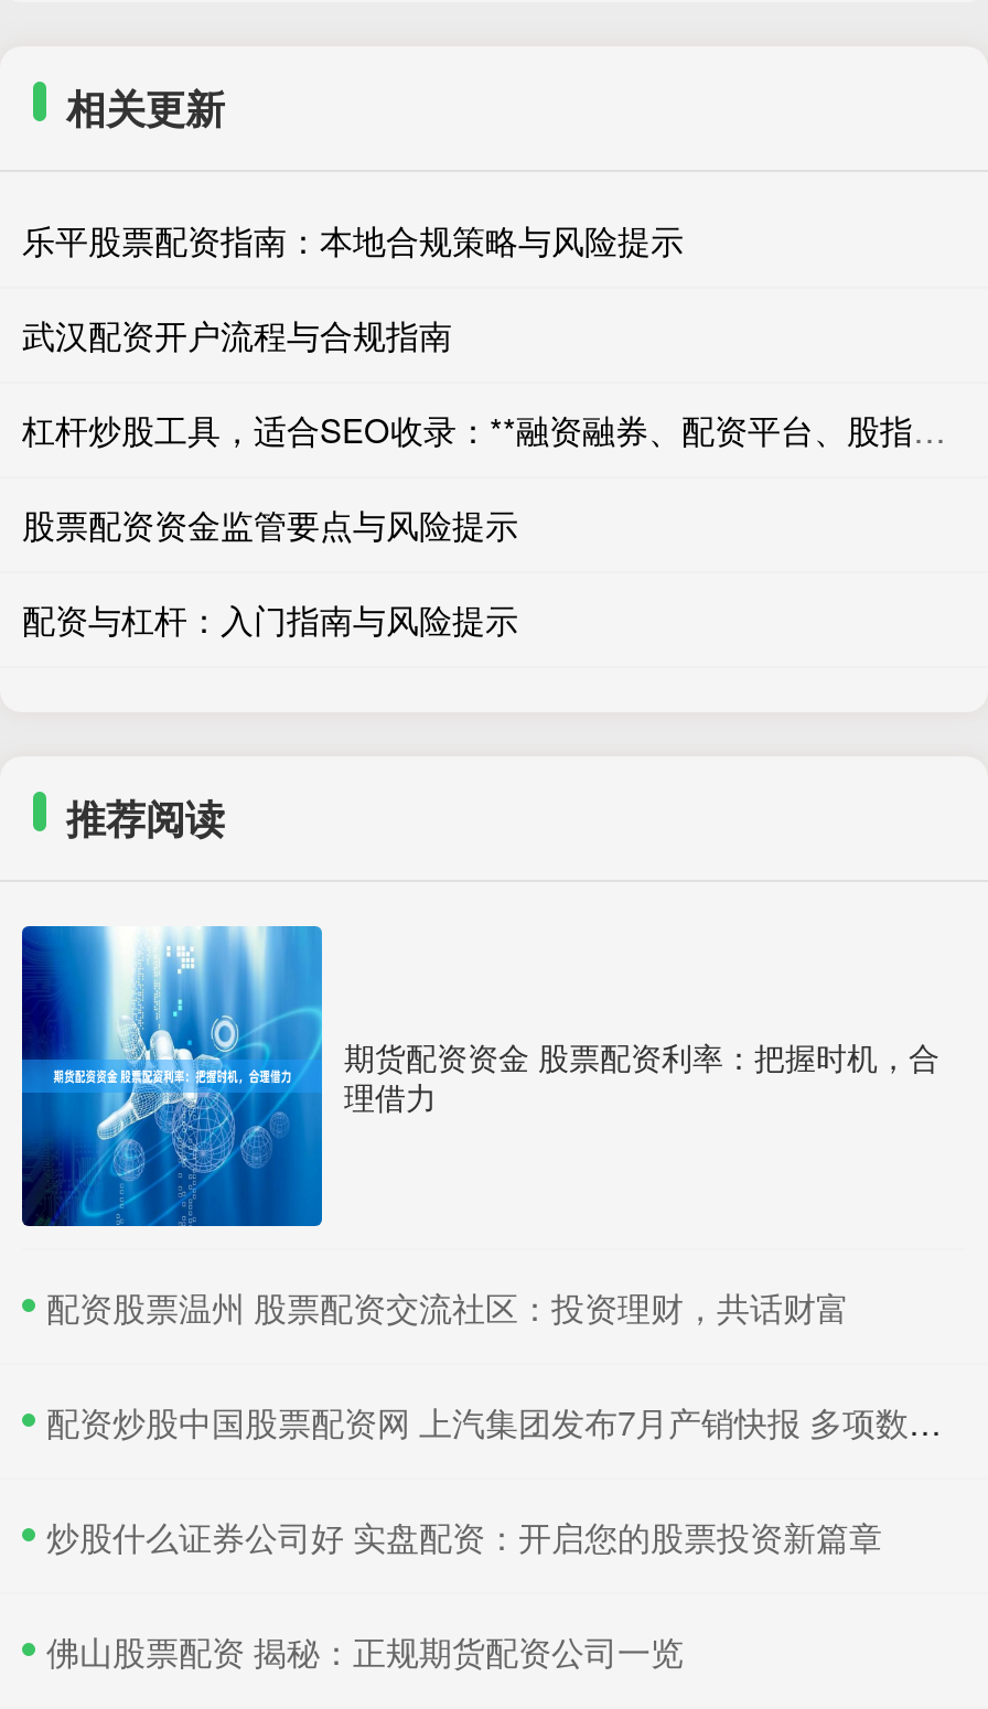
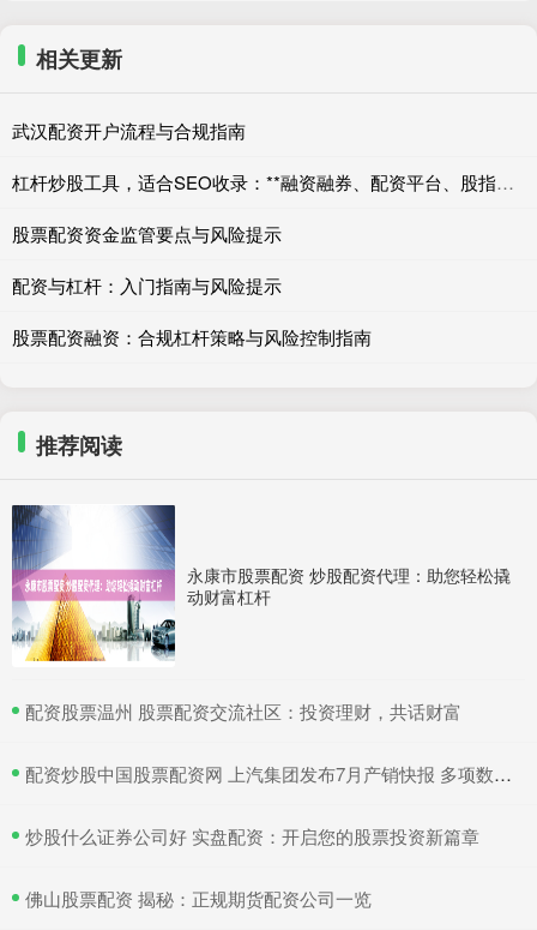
- 乐平股票配资指南：本地合规策略与风险提示

moved up: 武汉配资开户流程与合规指南 | 股票配资资金监管要点与风险提示 | 配资与杠杆：入门指南与风险提示

+ 股票配资融资：合规杠杆策略与风险控制指南

- [image]
- 期货配资资金 股票配资利率：把握时机，合
- 理借力
+ [image]
+ 永康市股票配资 炒股配资代理：助您轻松撬
+ 动财富杠杆
